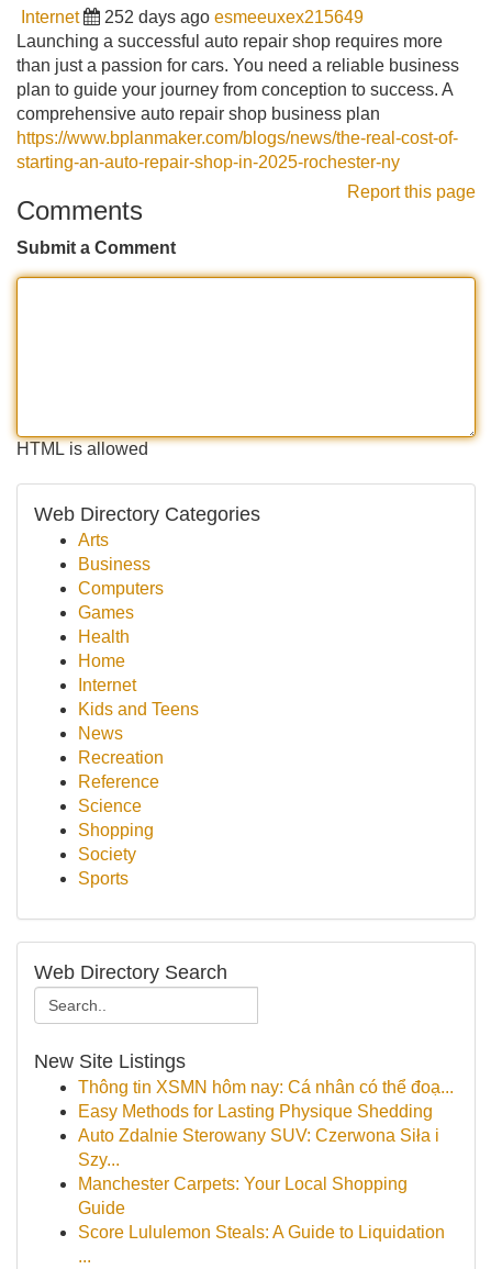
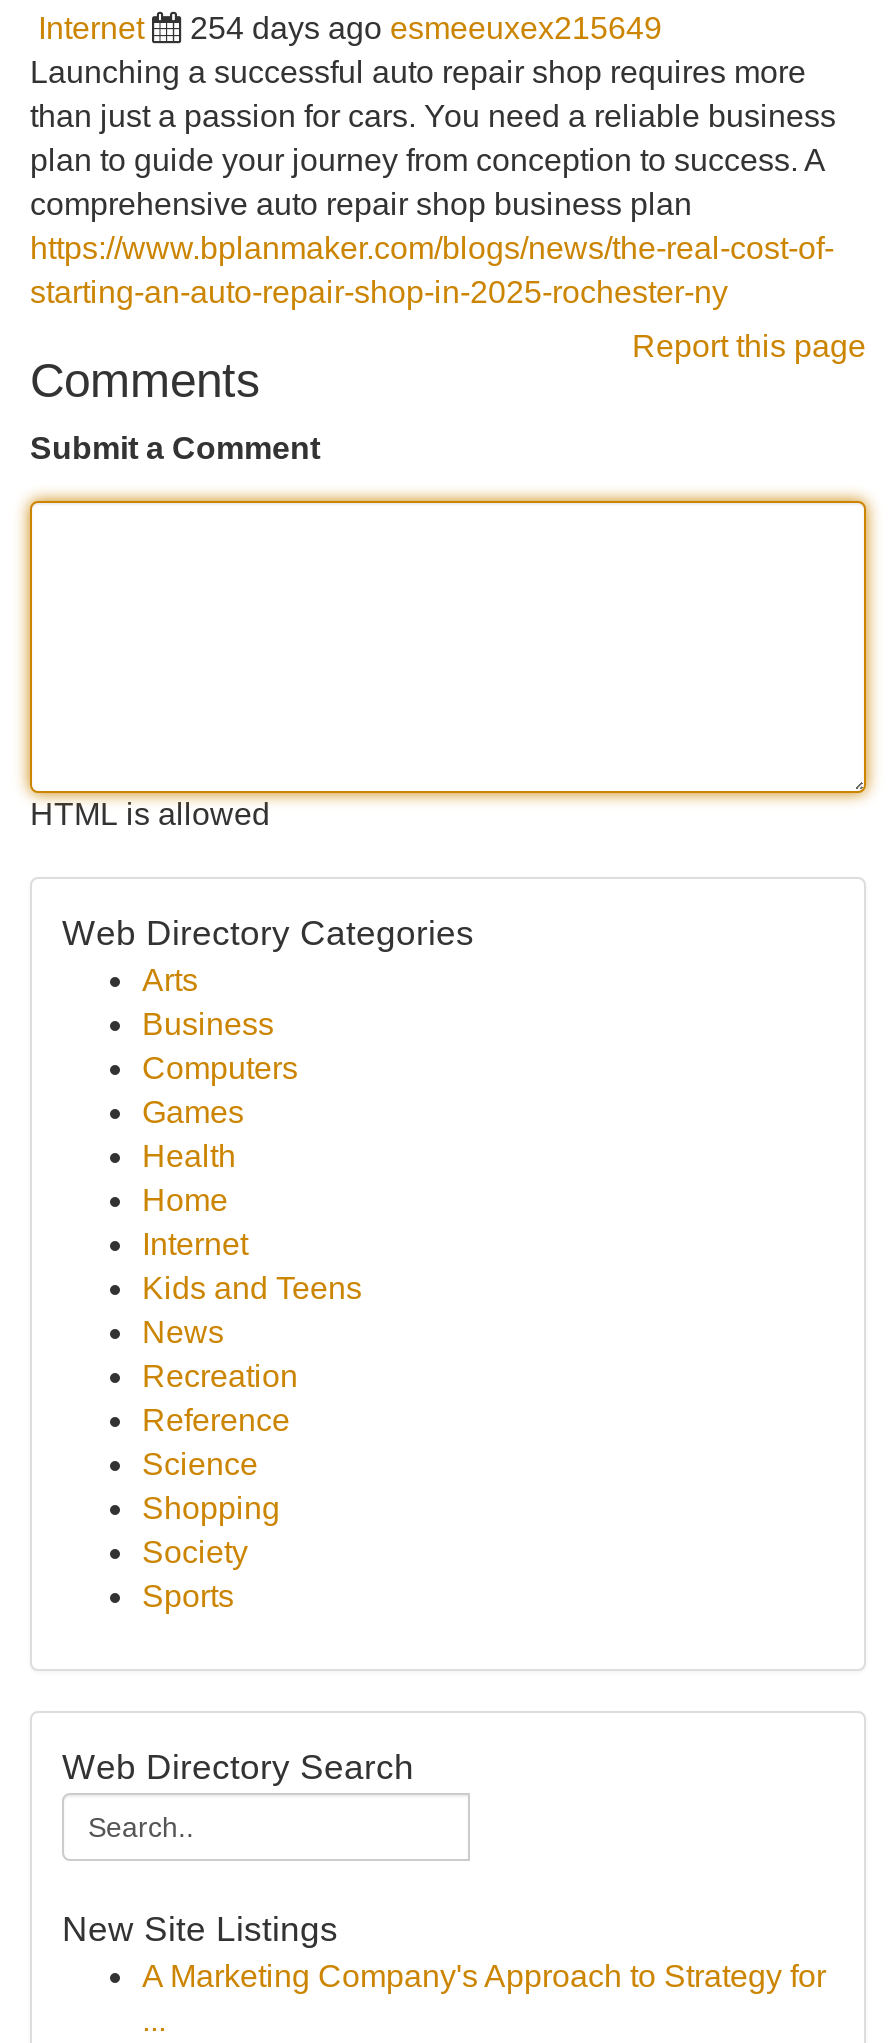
- 252 days ago esmeeuxex215649
+ 254 days ago esmeeuxex215649

- Thông tin XSMN hôm nay: Cá nhân có thể đoạ...
- Easy Methods for Lasting Physique Shedding
- Auto Zdalnie Sterowany SUV: Czerwona Siła i
- Szy...
- Manchester Carpets: Your Local Shopping
- Guide
- Score Lululemon Steals: A Guide to Liquidation
+ A Marketing Company's Approach to Strategy for
